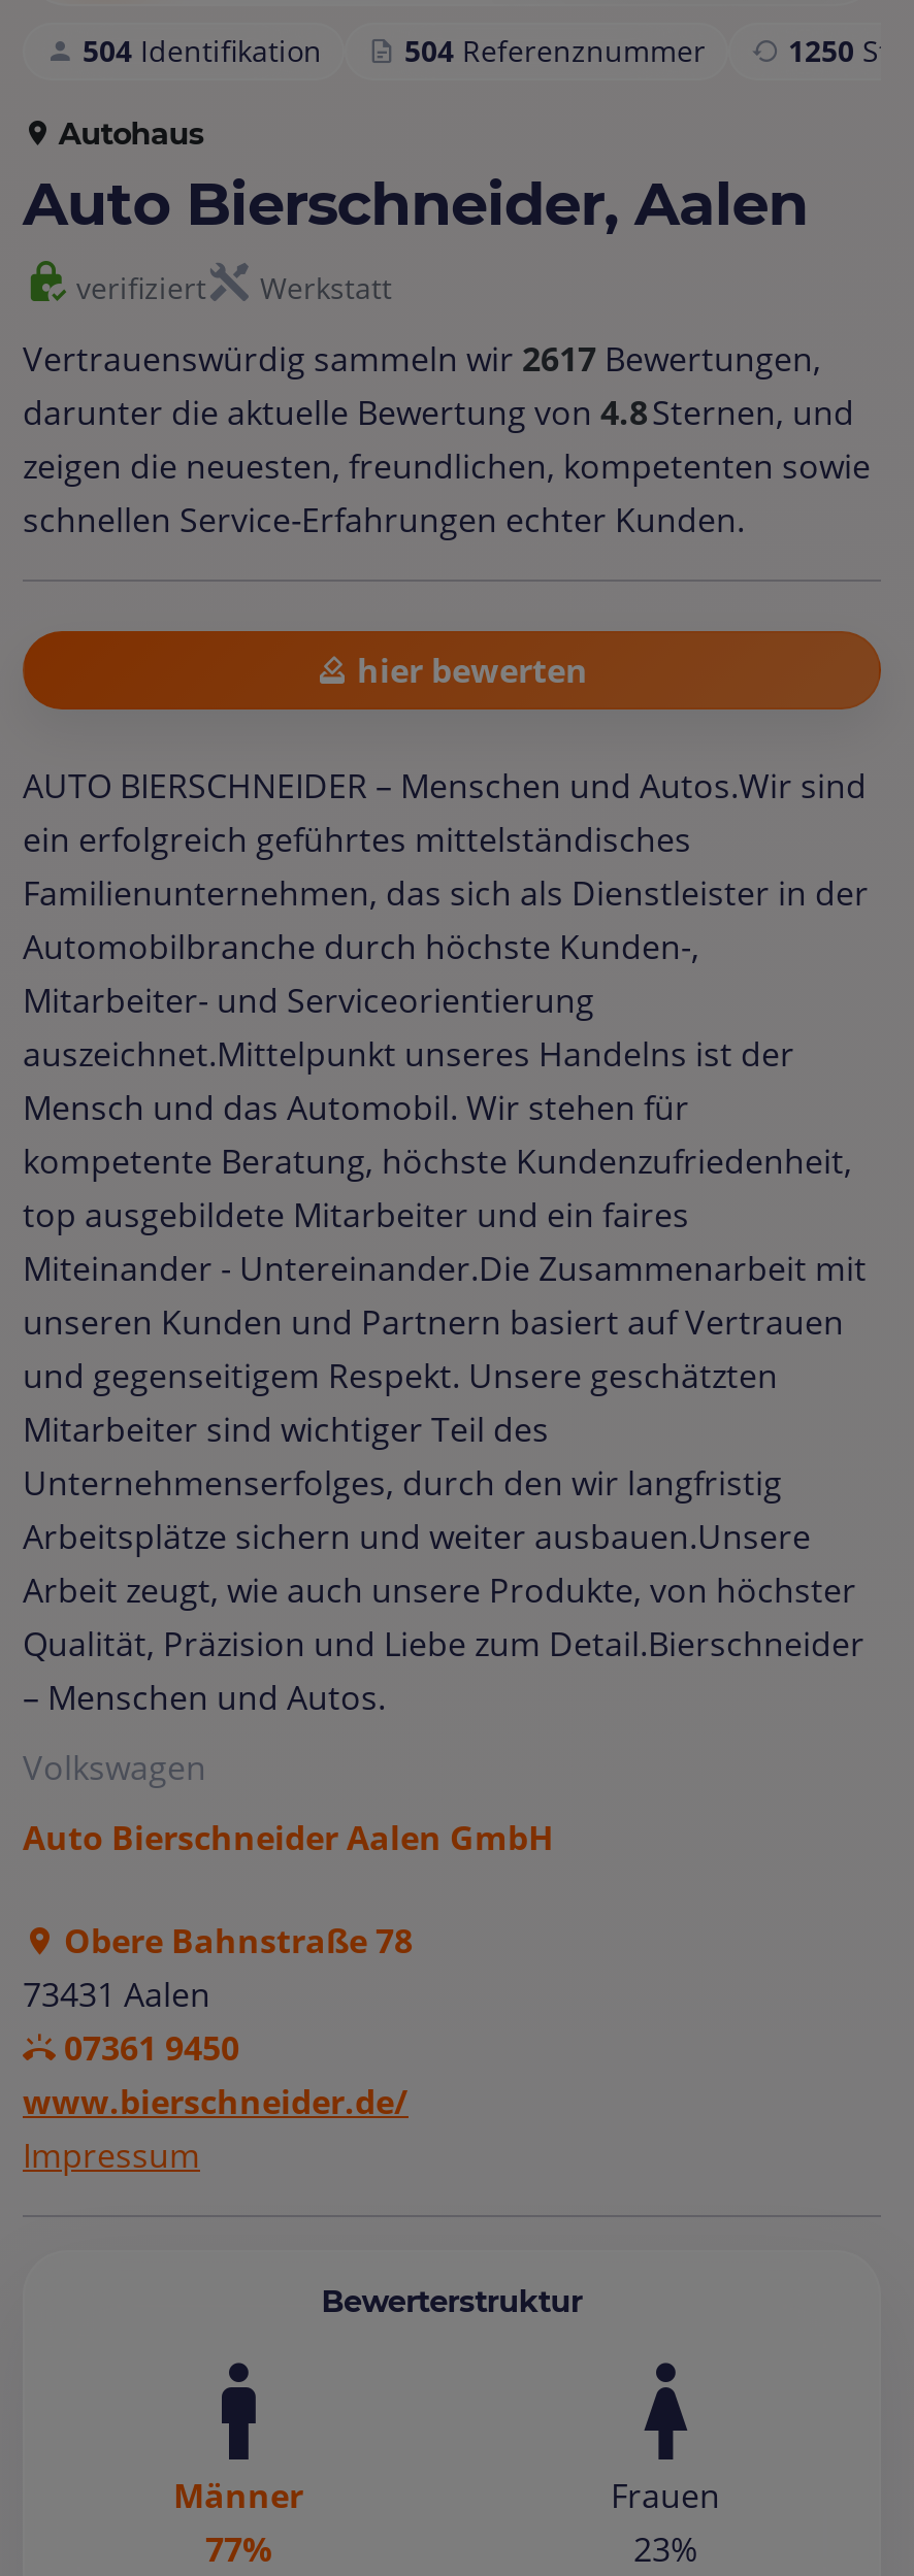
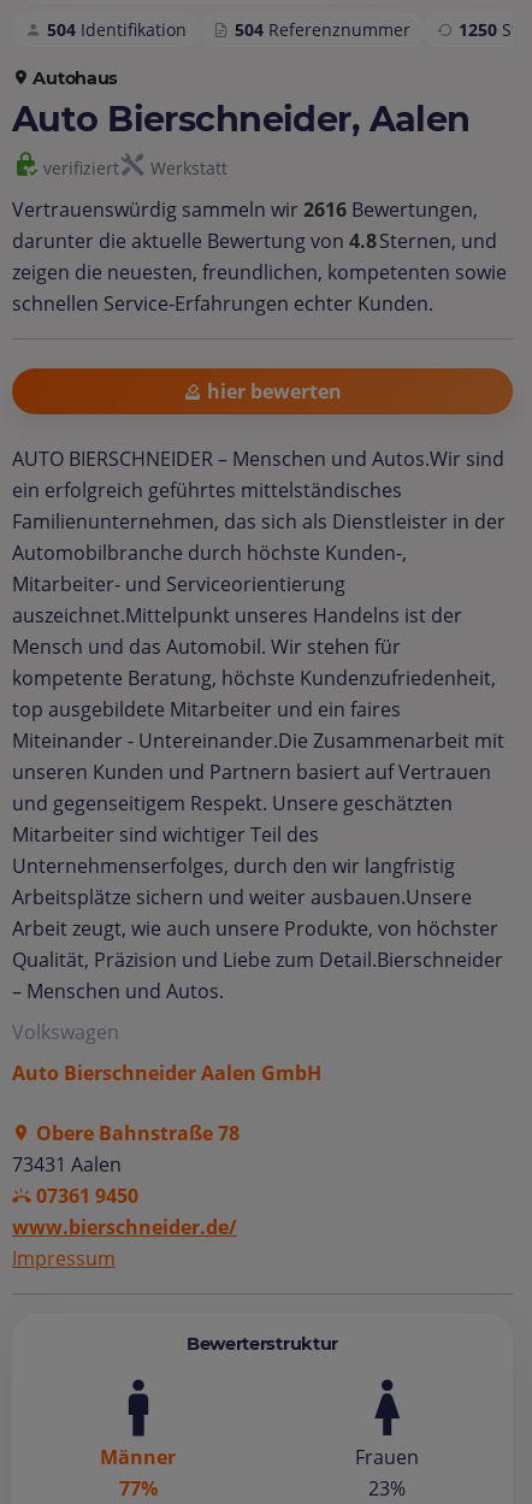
- Vertrauenswürdig sammeln wir 2617 Bewertungen,
+ Vertrauenswürdig sammeln wir 2616 Bewertungen,
